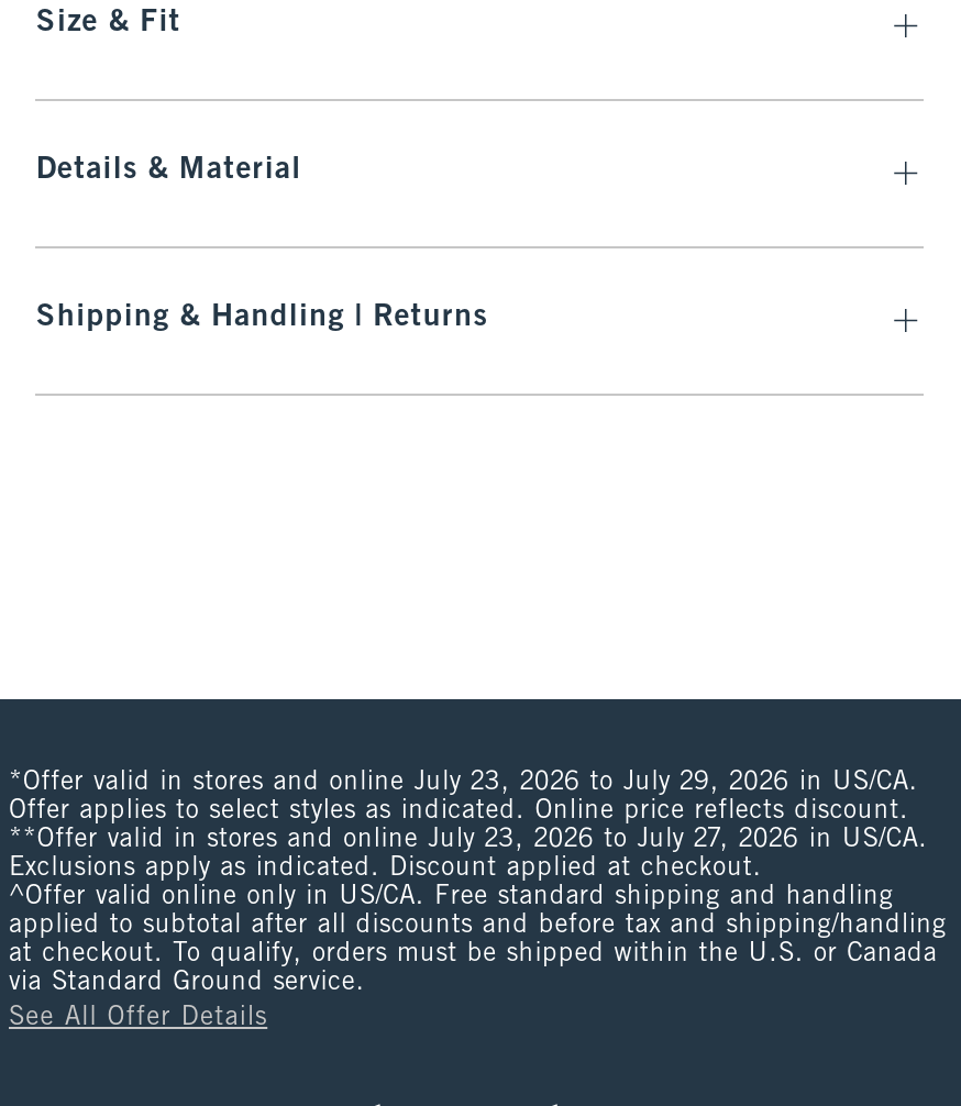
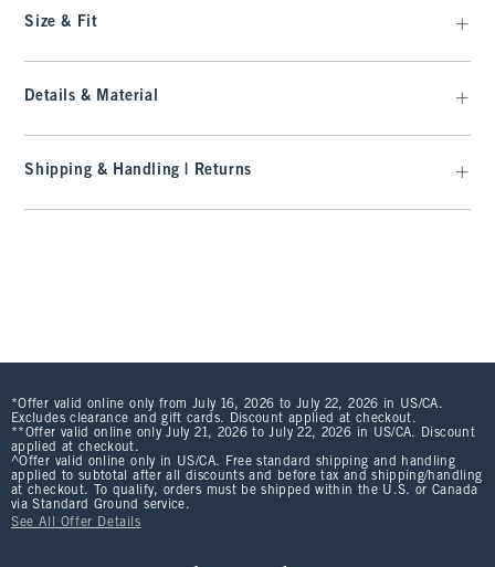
- *Offer valid in stores and online July 23, 2026 to July 29, 2026 in US/CA.
- Offer applies to select styles as indicated. Online price reflects discount.
- **Offer valid in stores and online July 23, 2026 to July 27, 2026 in US/CA.
- Exclusions apply as indicated. Discount applied at checkout.
+ *Offer valid online only from July 16, 2026 to July 22, 2026 in US/CA.
+ Excludes clearance and gift cards. Discount applied at checkout.
+ **Offer valid online only July 21, 2026 to July 22, 2026 in US/CA. Discount
+ applied at checkout.
